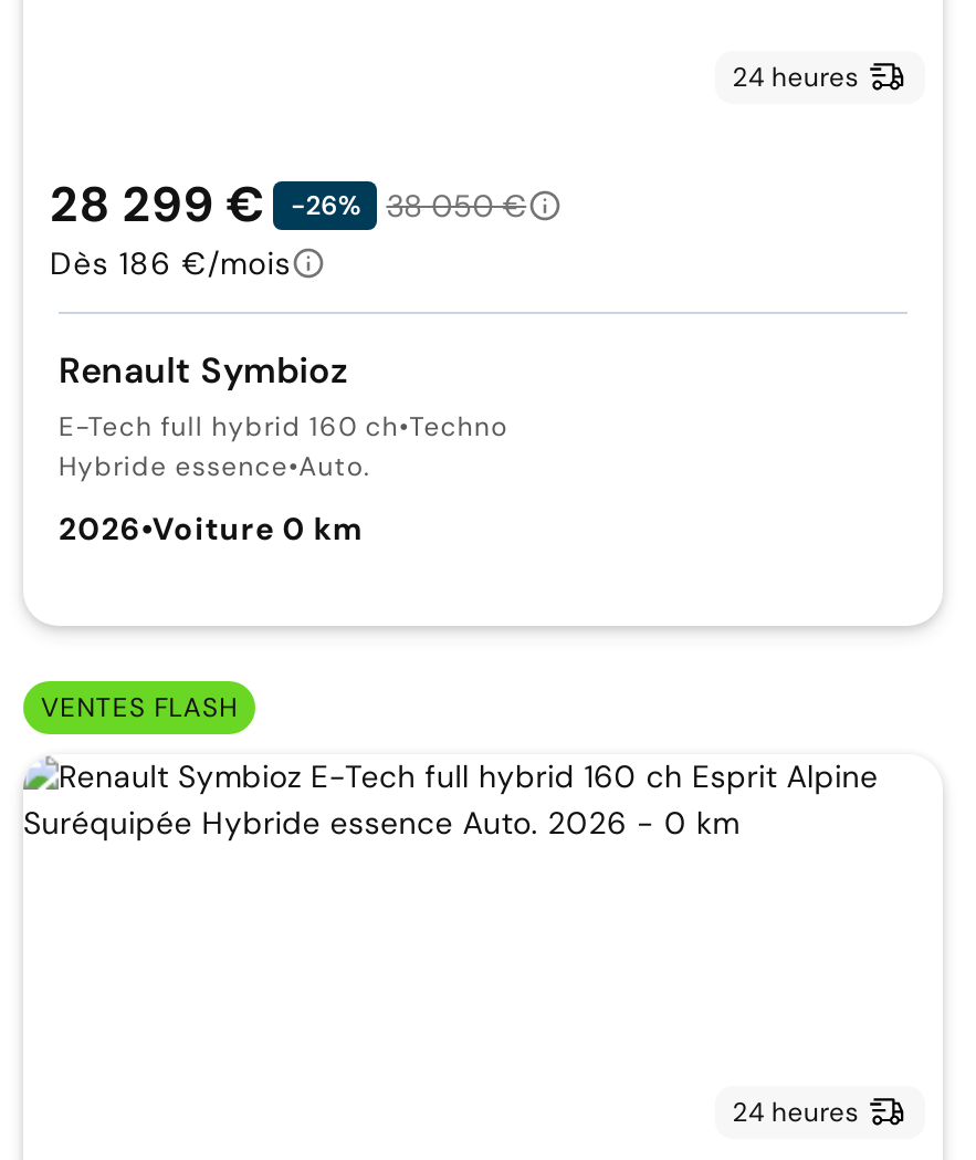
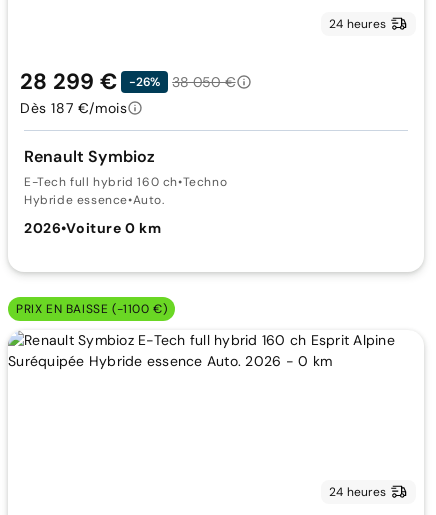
- Dès 186 €/mois
+ Dès 187 €/mois

- VENTES FLASH
+ PRIX EN BAISSE (-1100 €)
